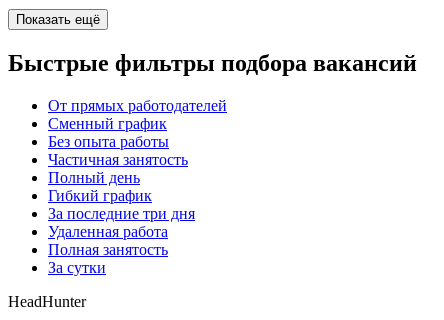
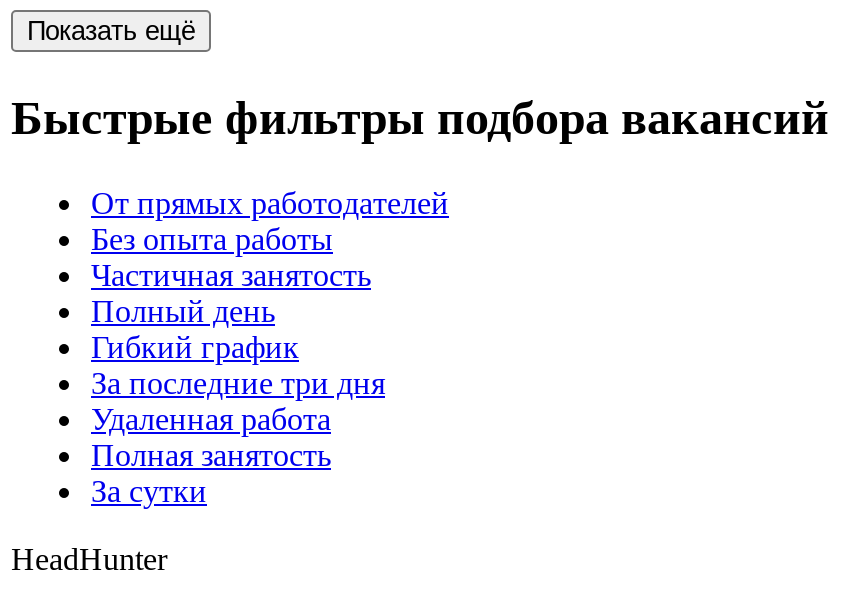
- Сменный график
